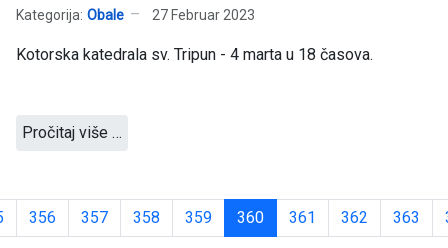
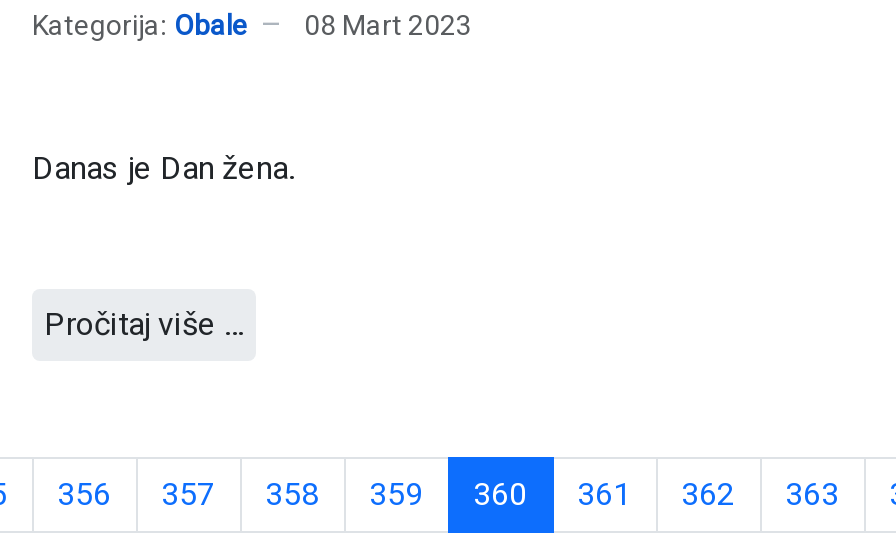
- Kategorija: Obale 27 Februar 2023
+ Kategorija: Obale 08 Mart 2023

- Kotorska katedrala sv. Tripun - 4 marta u 18 časova.
+ Danas je Dan žena.
